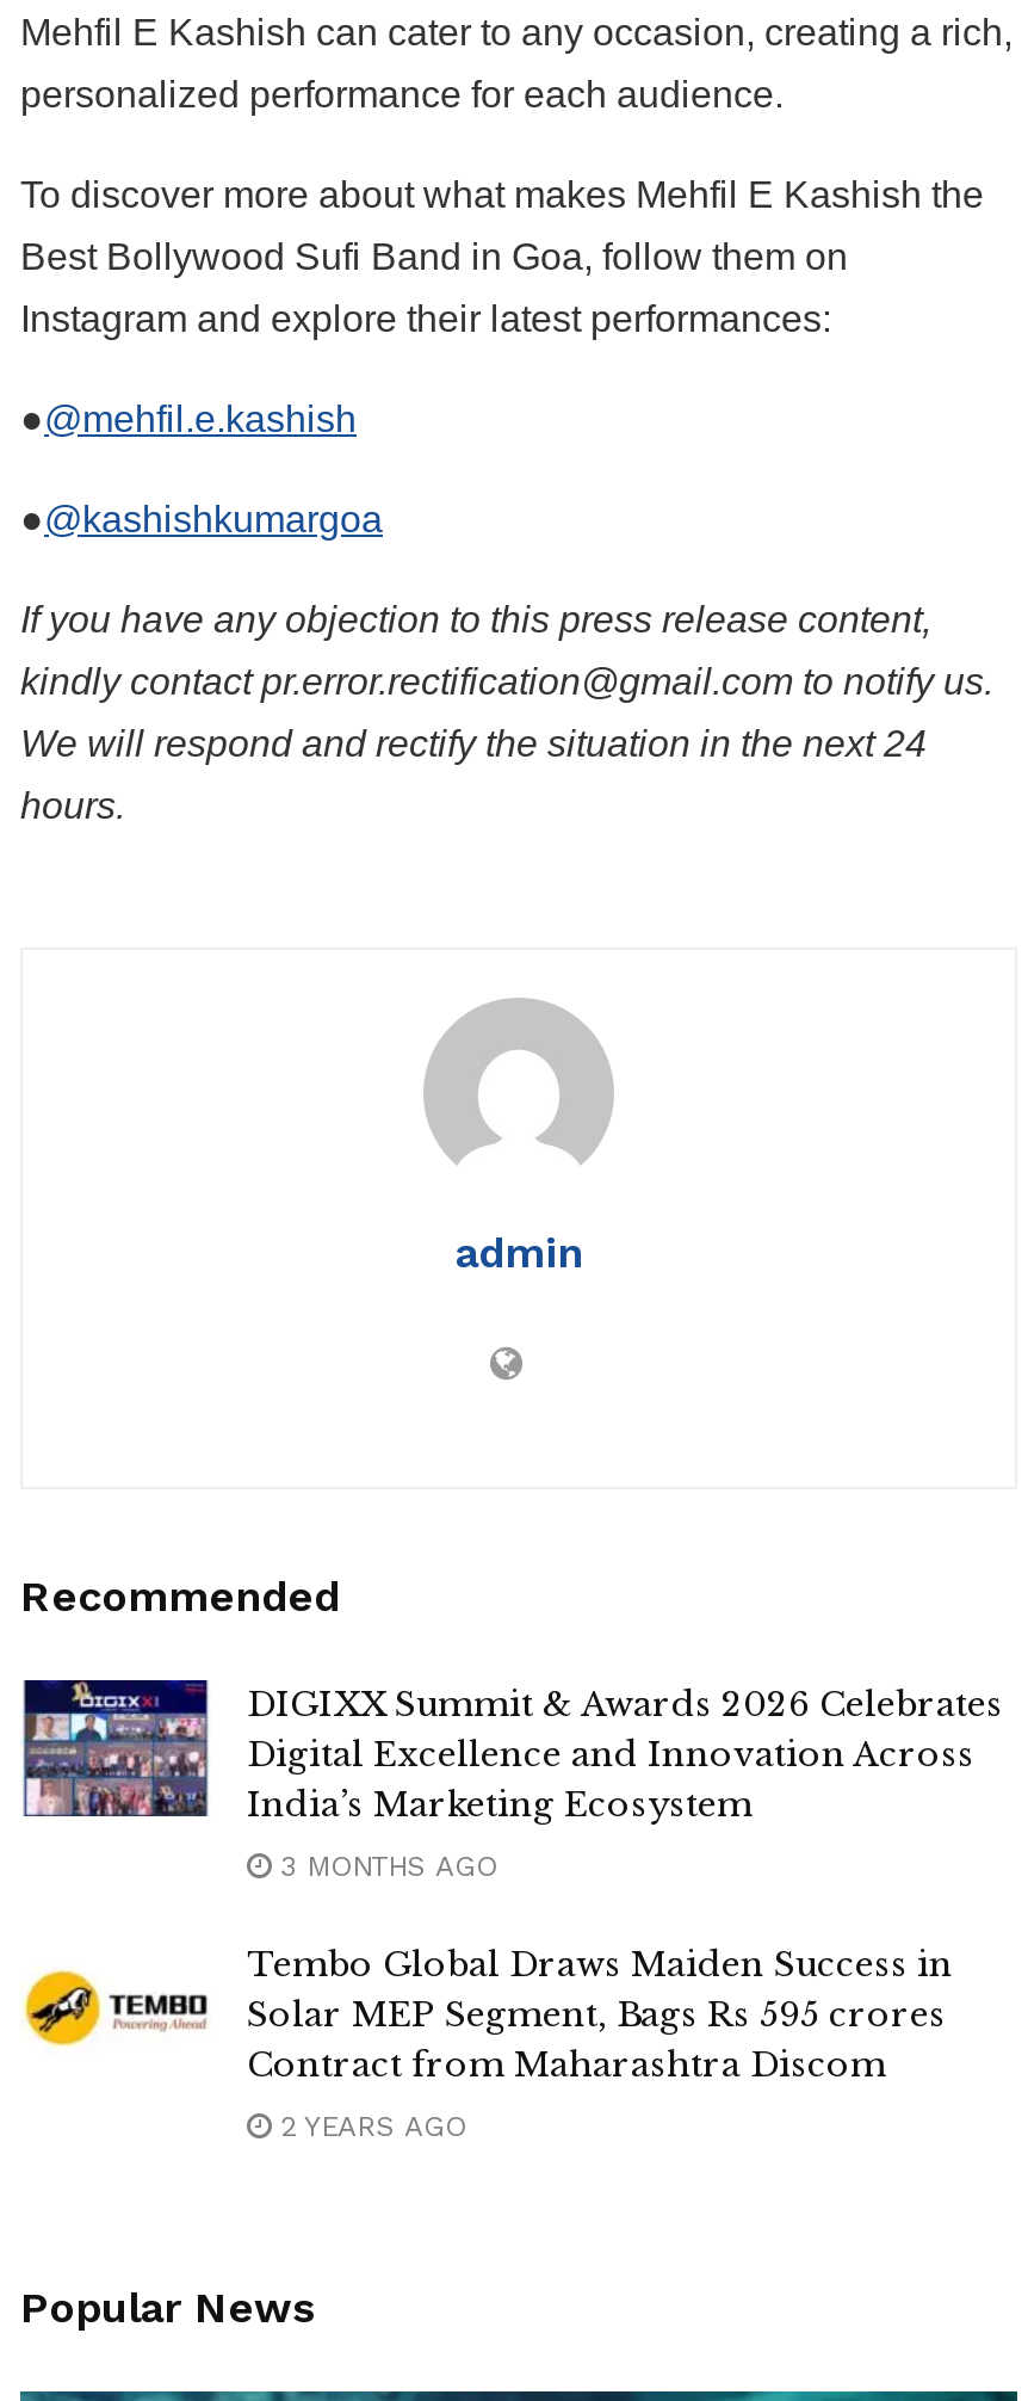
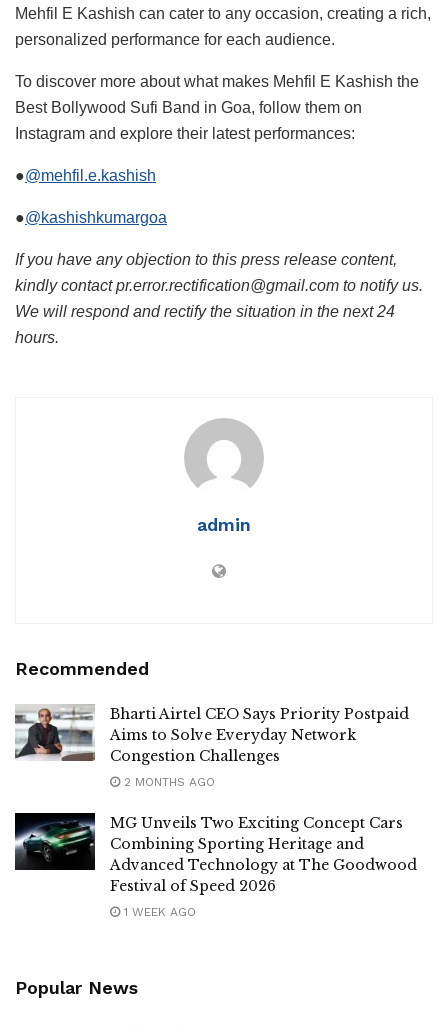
- [image]
- DIGIXX Summit & Awards 2026 Celebrates
- Digital Excellence and Innovation Across
- India’s Marketing Ecosystem
+ [image]
+ Bharti Airtel CEO Says Priority Postpaid
+ Aims to Solve Everyday Network
+ Congestion Challenges

- 3 MONTHS AGO
+ 2 MONTHS AGO

- [image]
- Tembo Global Draws Maiden Success in
- Solar MEP Segment, Bags Rs 595 crores
- Contract from Maharashtra Discom
+ [image]
+ MG Unveils Two Exciting Concept Cars
+ Combining Sporting Heritage and
+ Advanced Technology at The Goodwood
+ Festival of Speed 2026

- 2 YEARS AGO
+ 1 WEEK AGO
